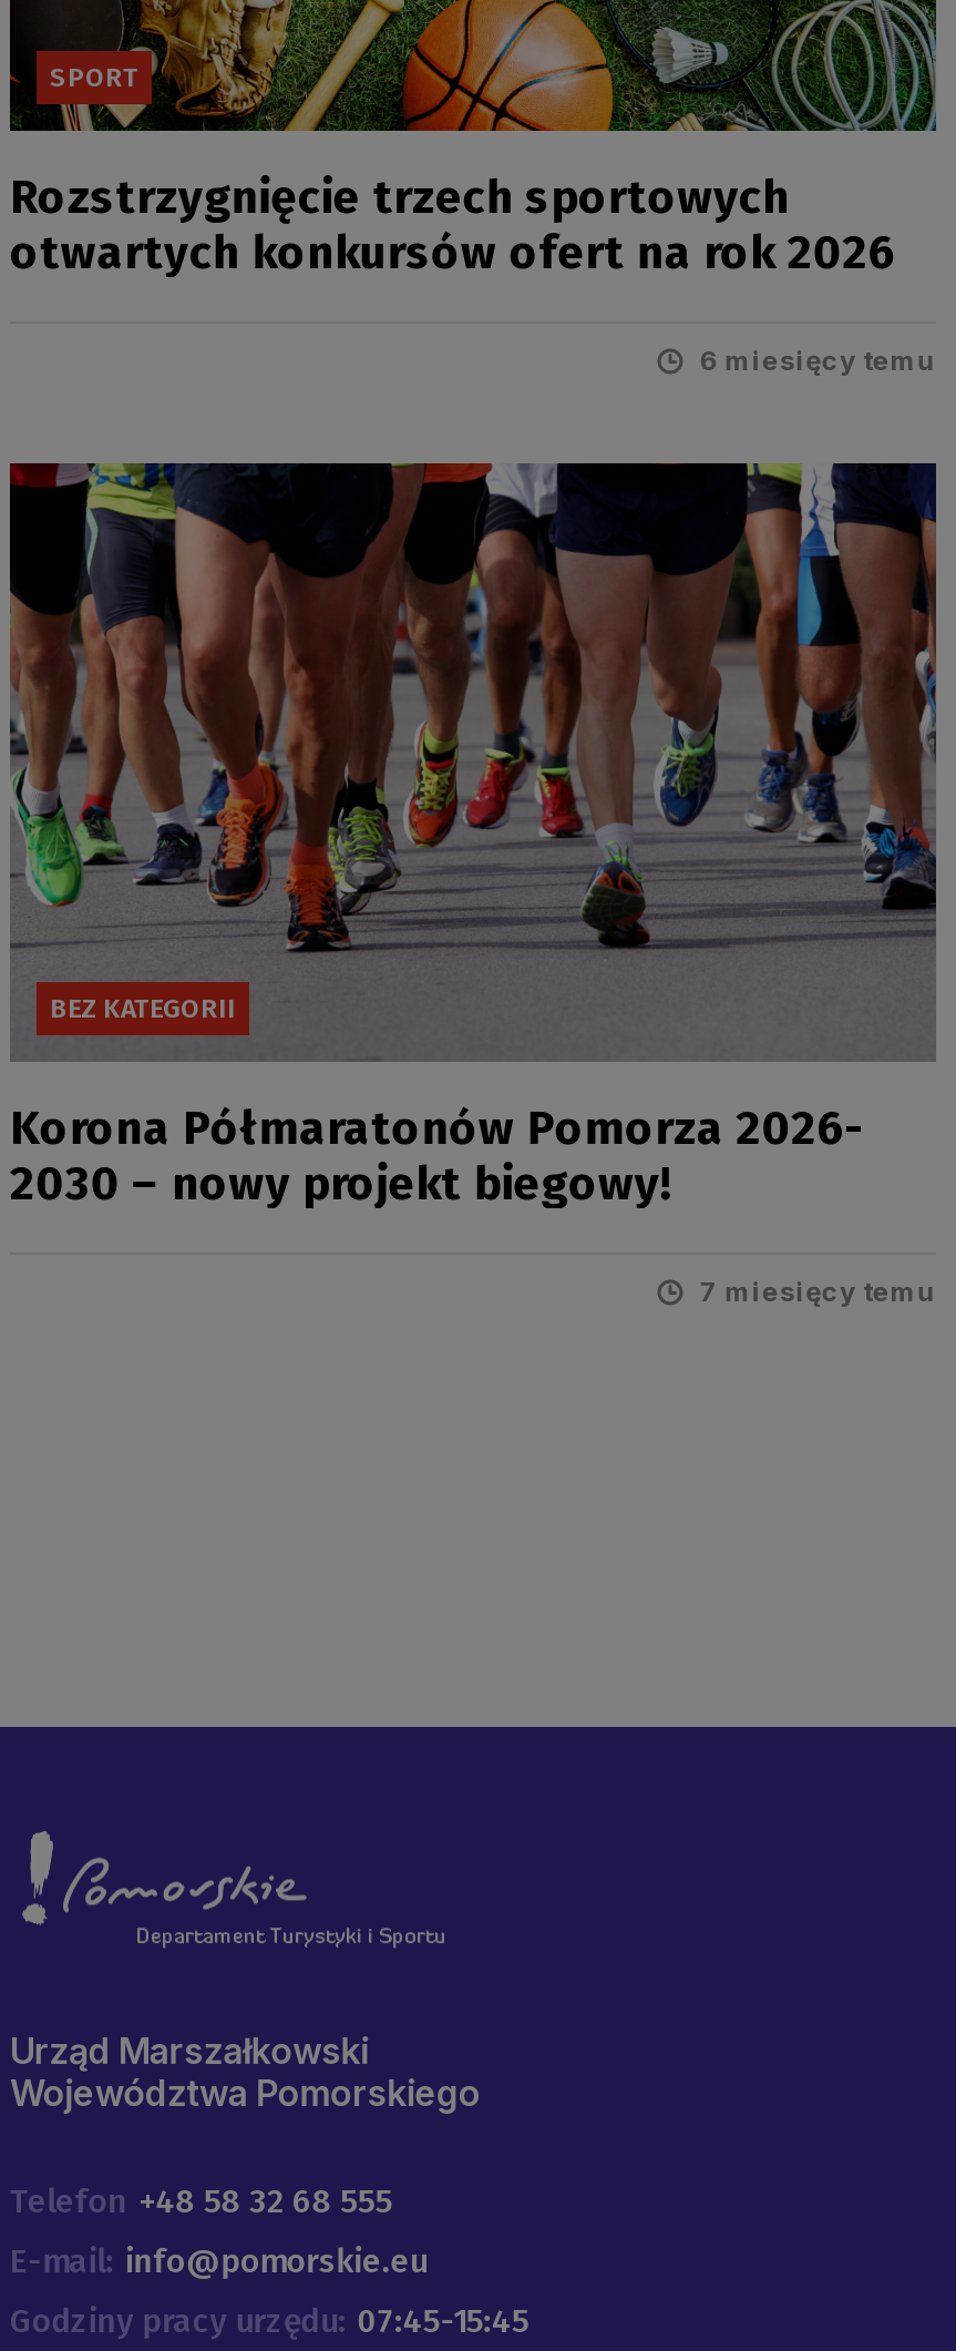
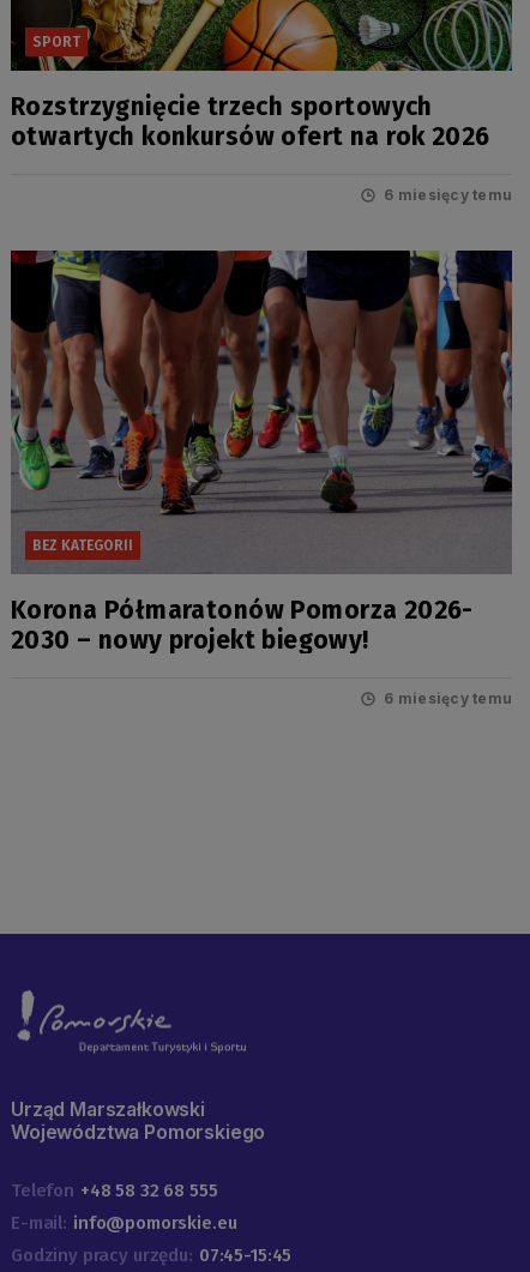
- 7 miesięcy temu
+ 6 miesięcy temu
